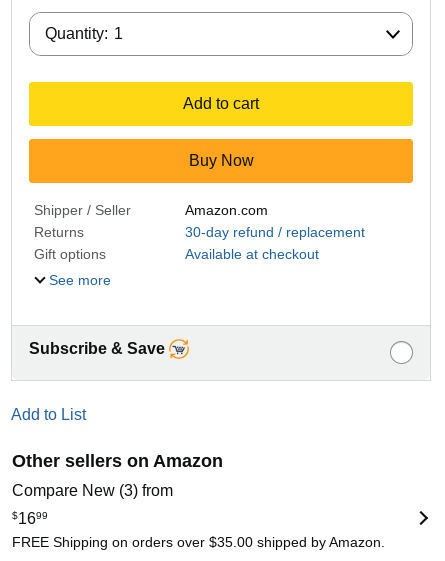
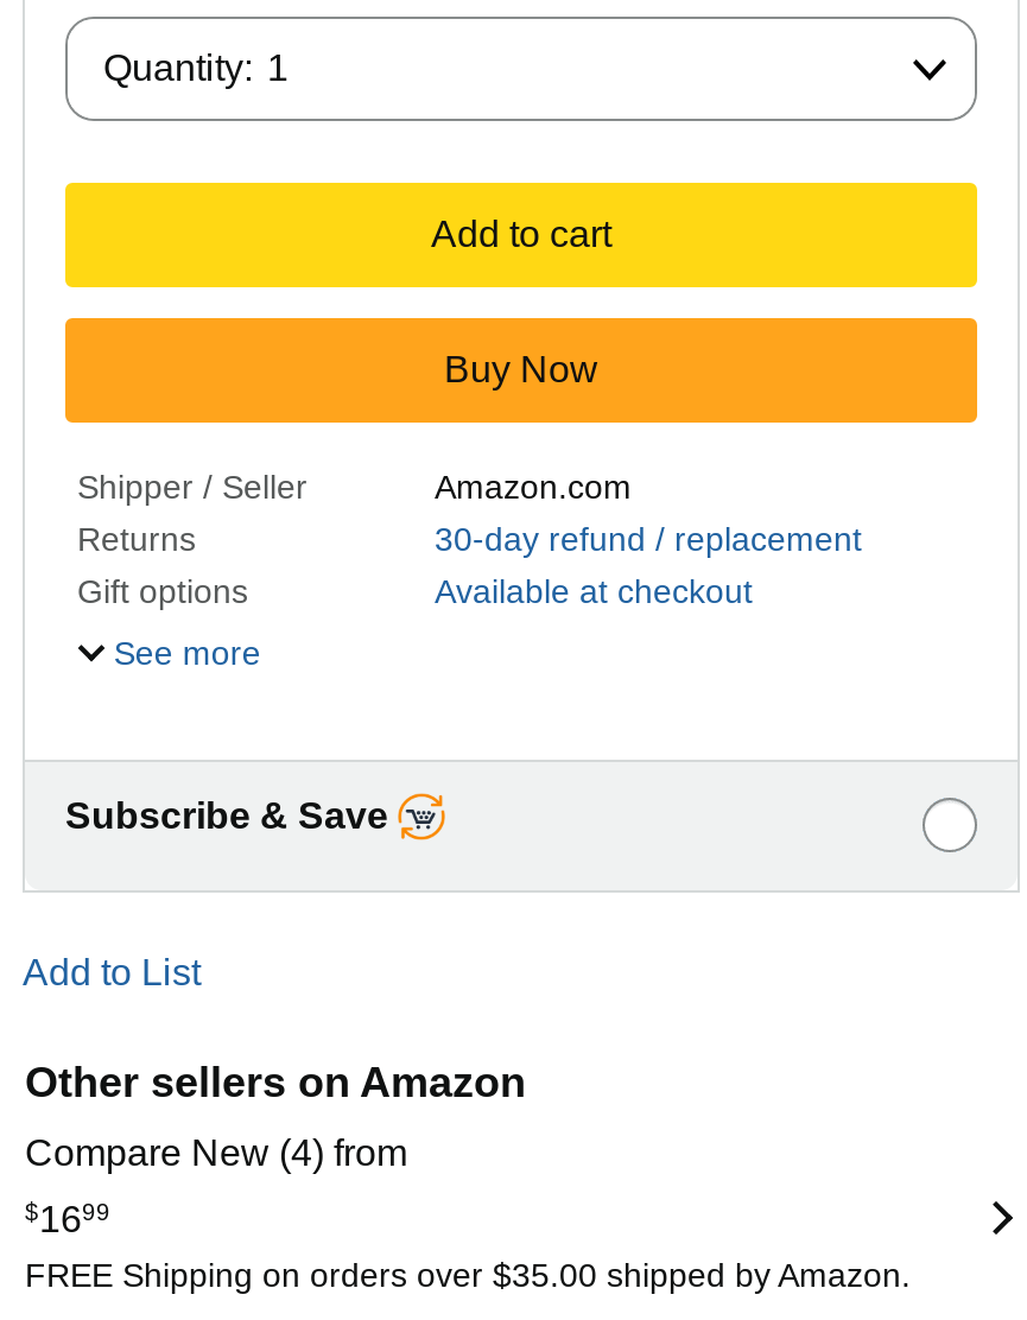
- Compare New (3) from
+ Compare New (4) from
